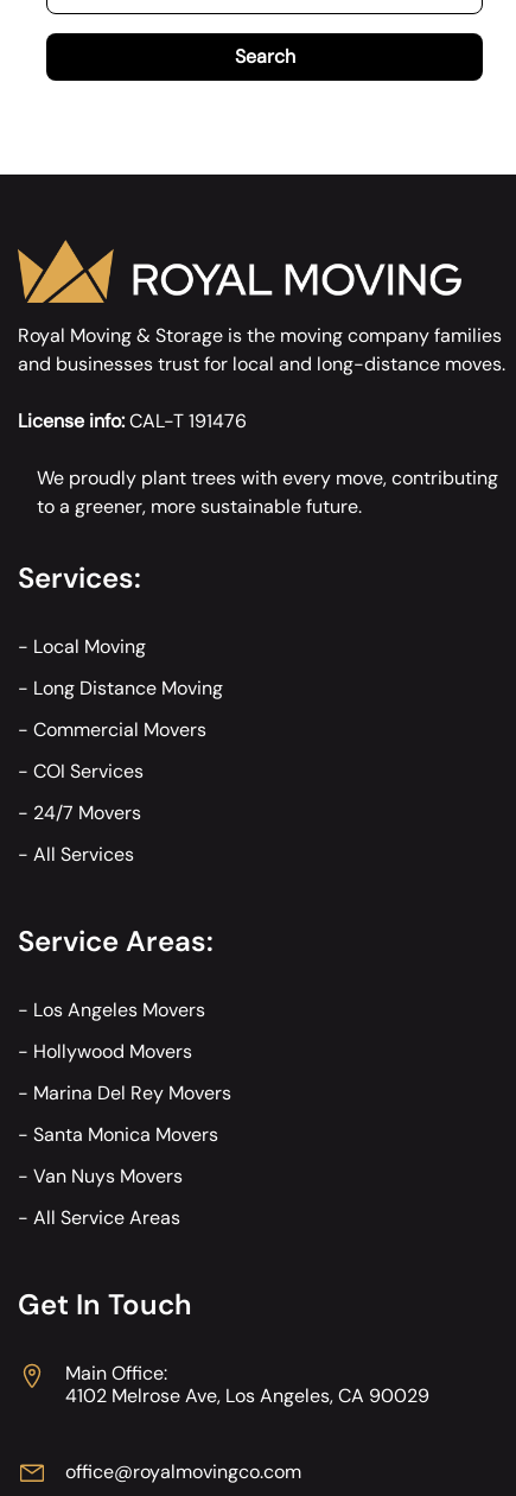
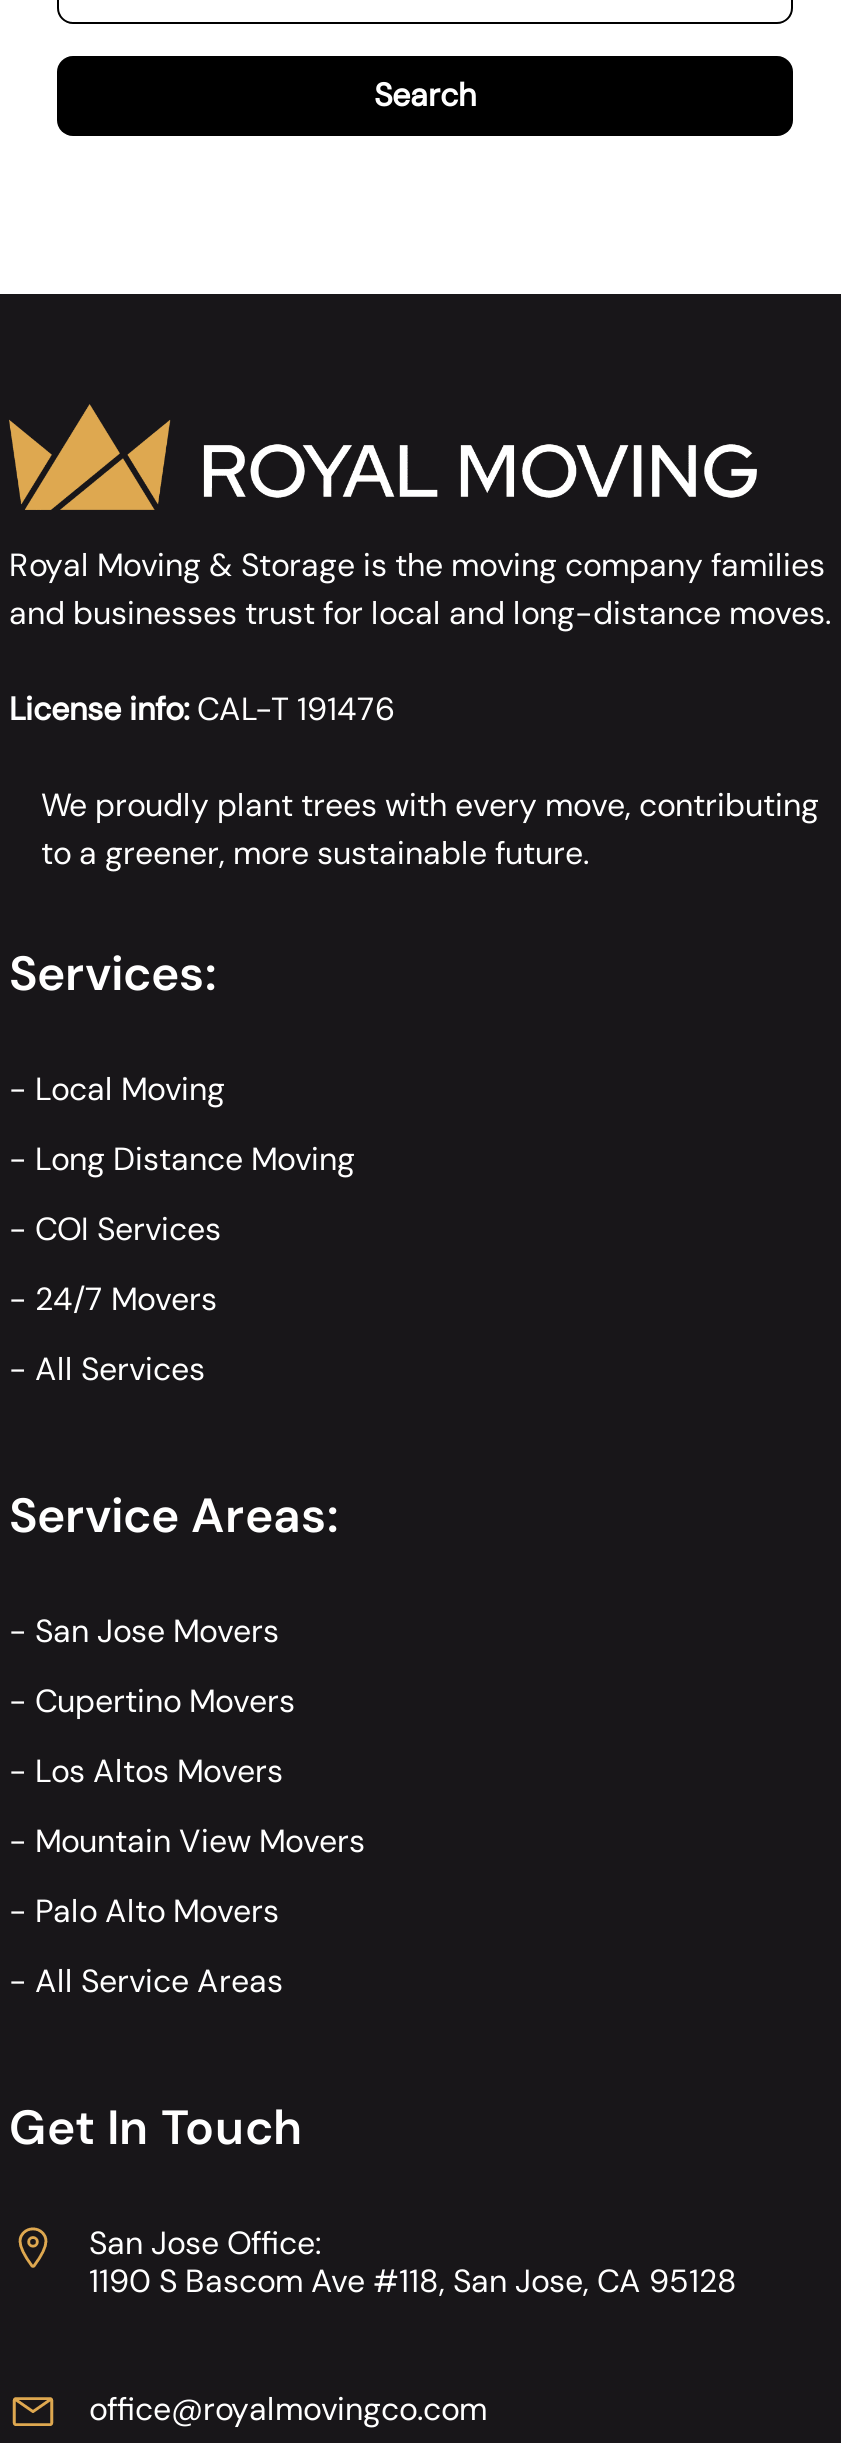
- - Commercial Movers

- - Los Angeles Movers
+ - San Jose Movers

- - Hollywood Movers
+ - Cupertino Movers

- - Marina Del Rey Movers
+ - Los Altos Movers

- - Santa Monica Movers
+ - Mountain View Movers

- - Van Nuys Movers
+ - Palo Alto Movers

- Main Office:
- 4102 Melrose Ave, Los Angeles, CA 90029
+ San Jose Office:
+ 1190 S Bascom Ave #118, San Jose, CA 95128
